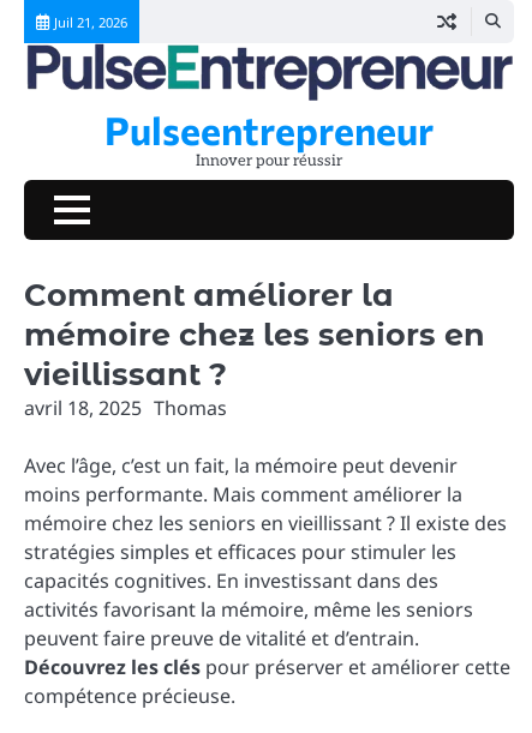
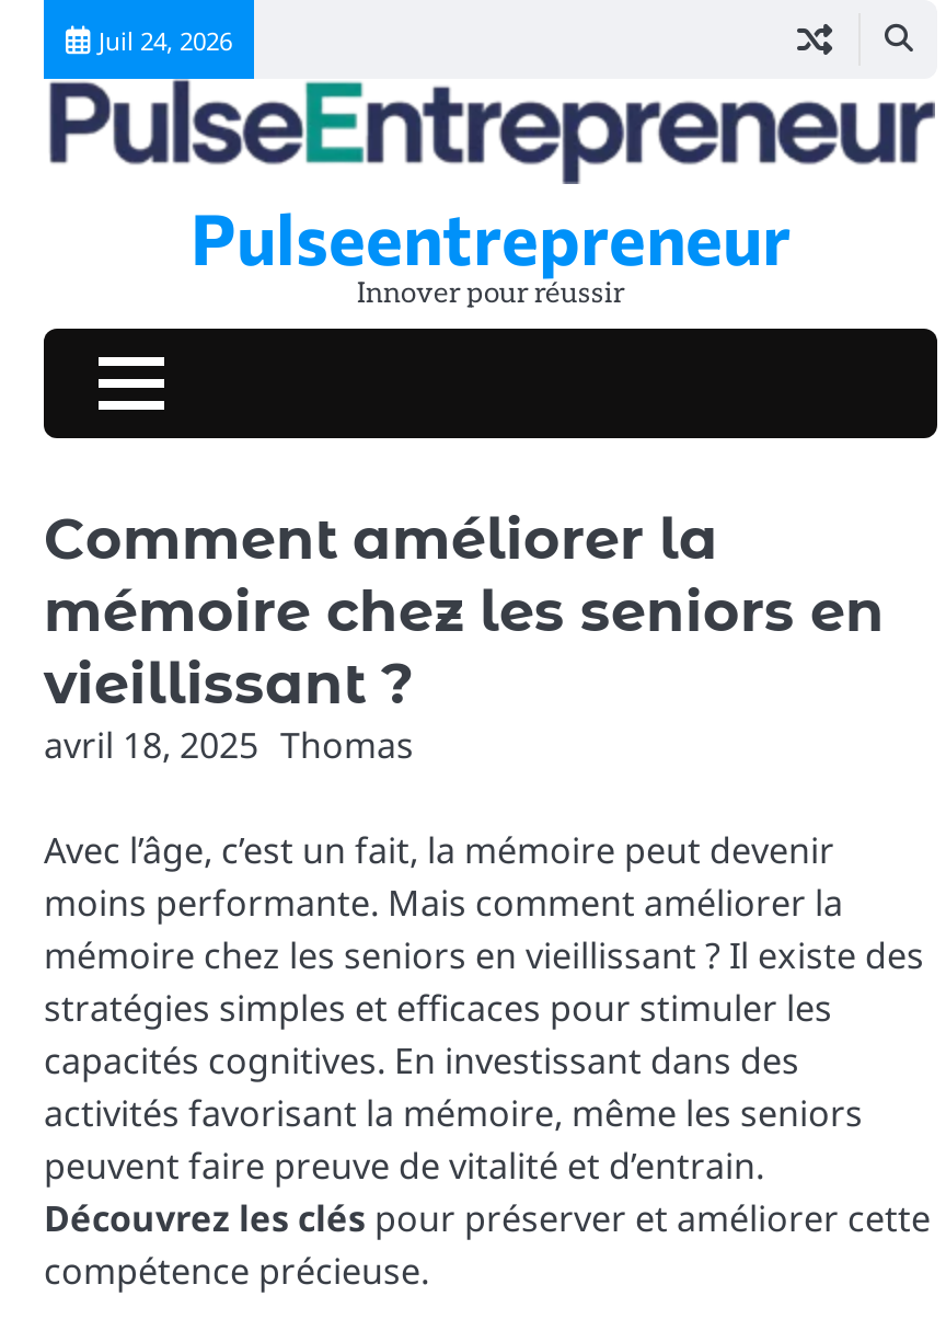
- Juil 21, 2026
+ Juil 24, 2026
